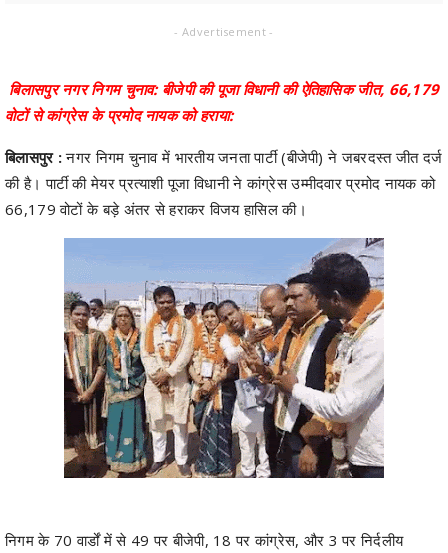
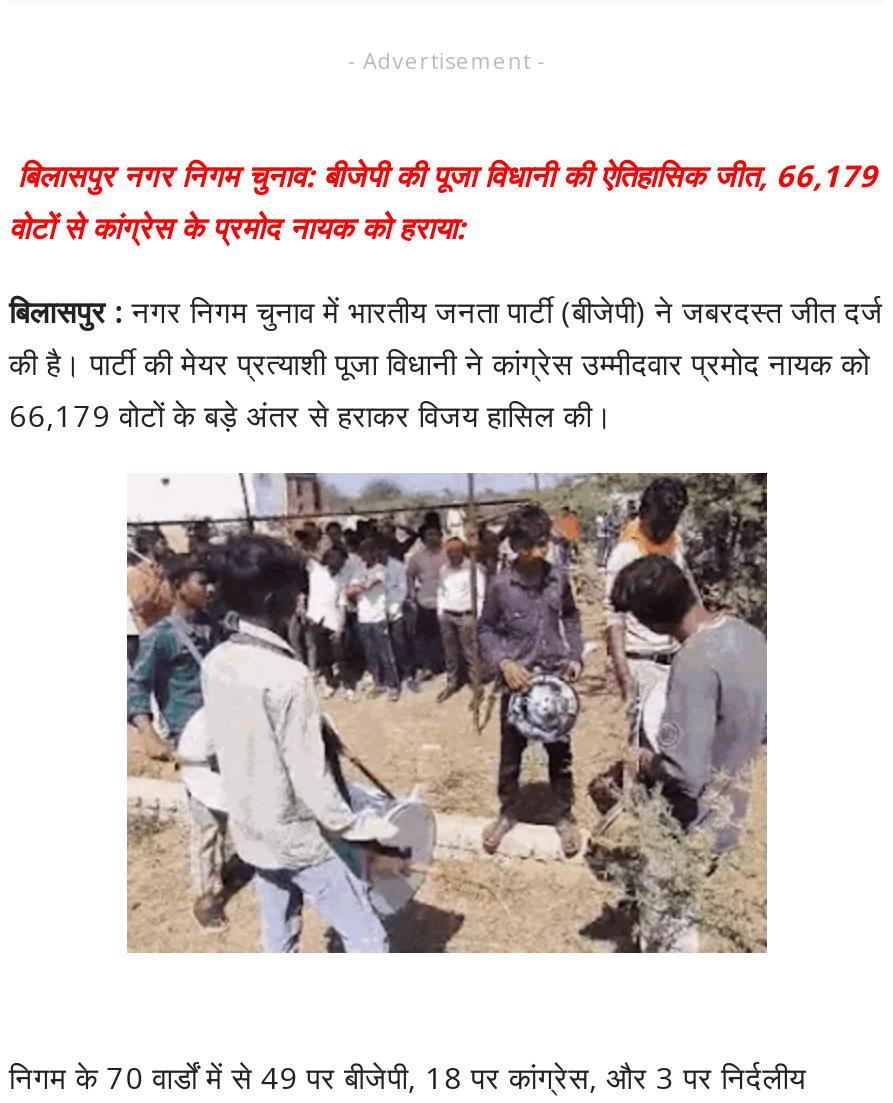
- [image]
+ [image]
